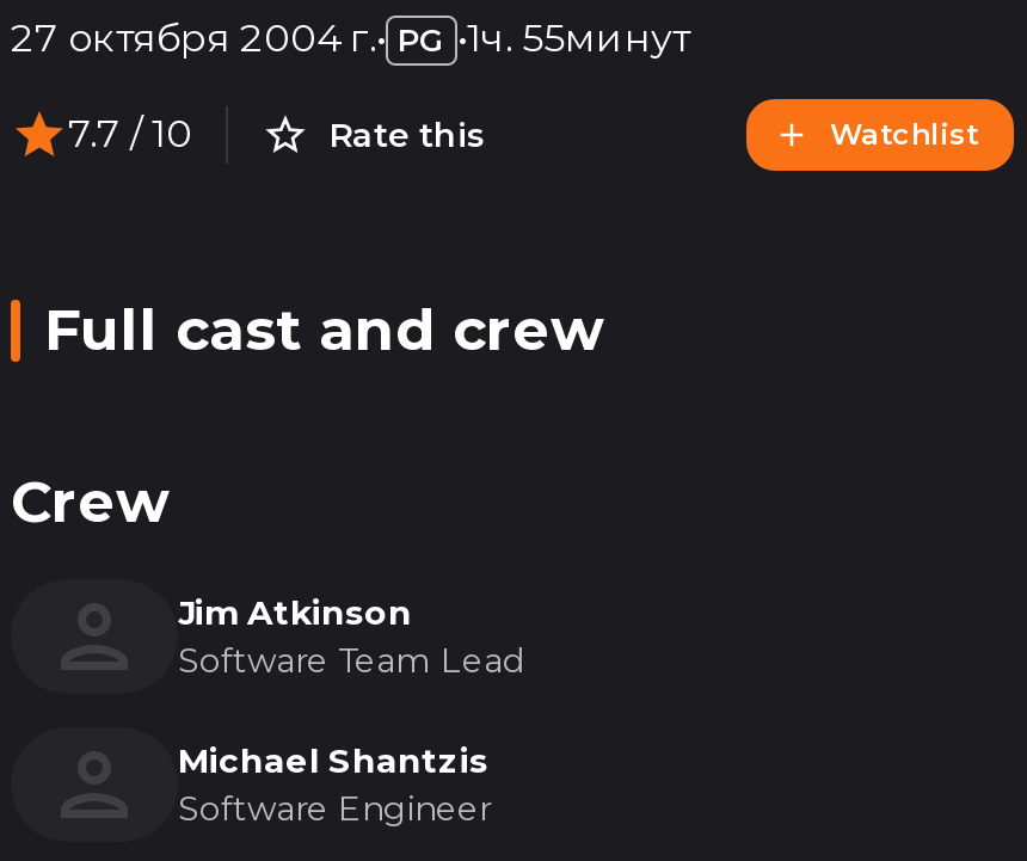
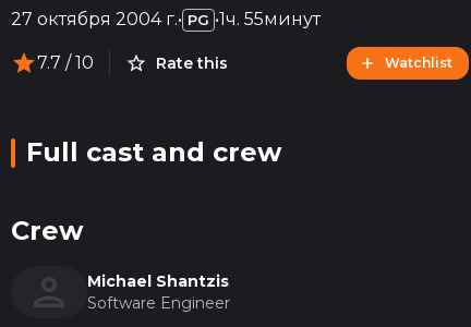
- Jim Atkinson
- Software Team Lead
